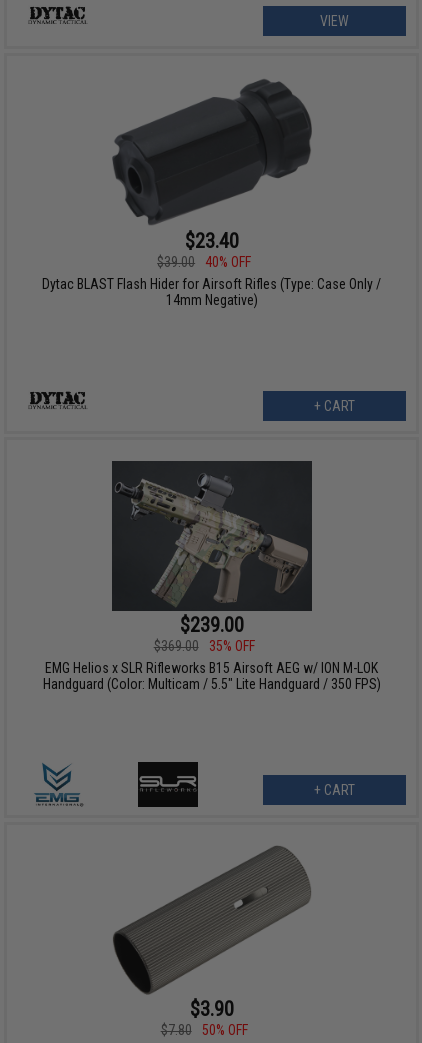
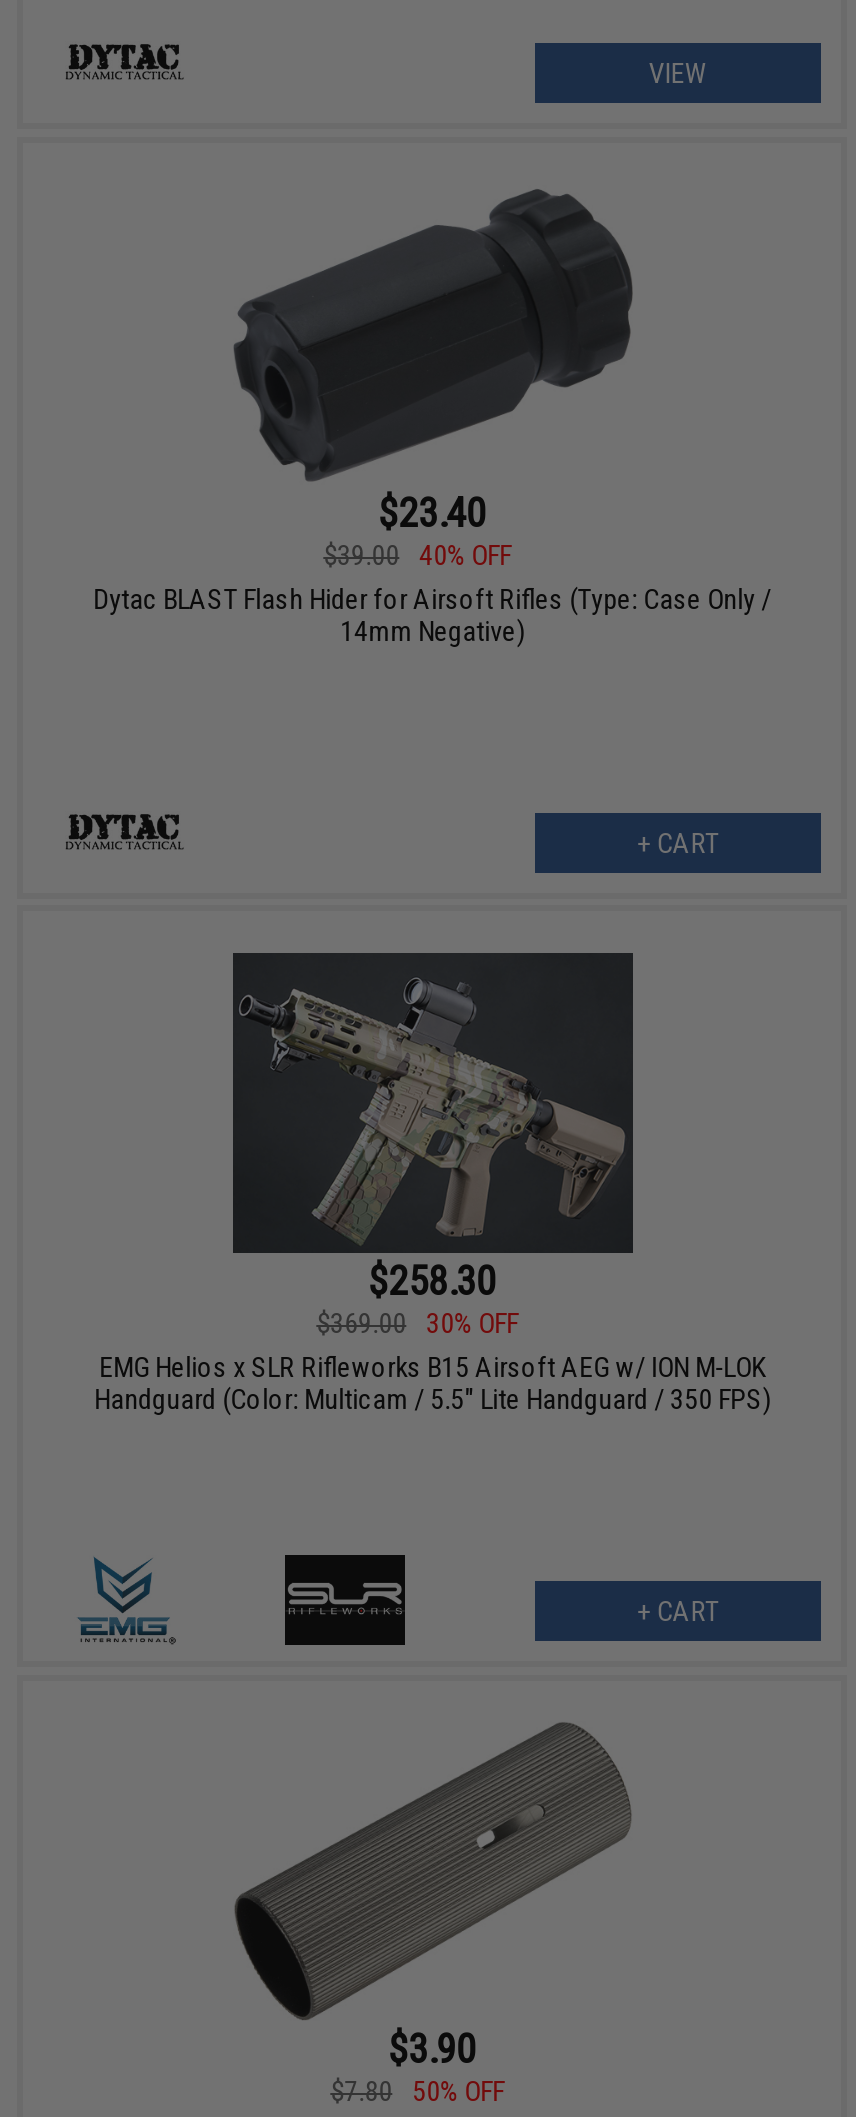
- $239.00
+ $258.30

- $369.00 35% OFF
+ $369.00 30% OFF
